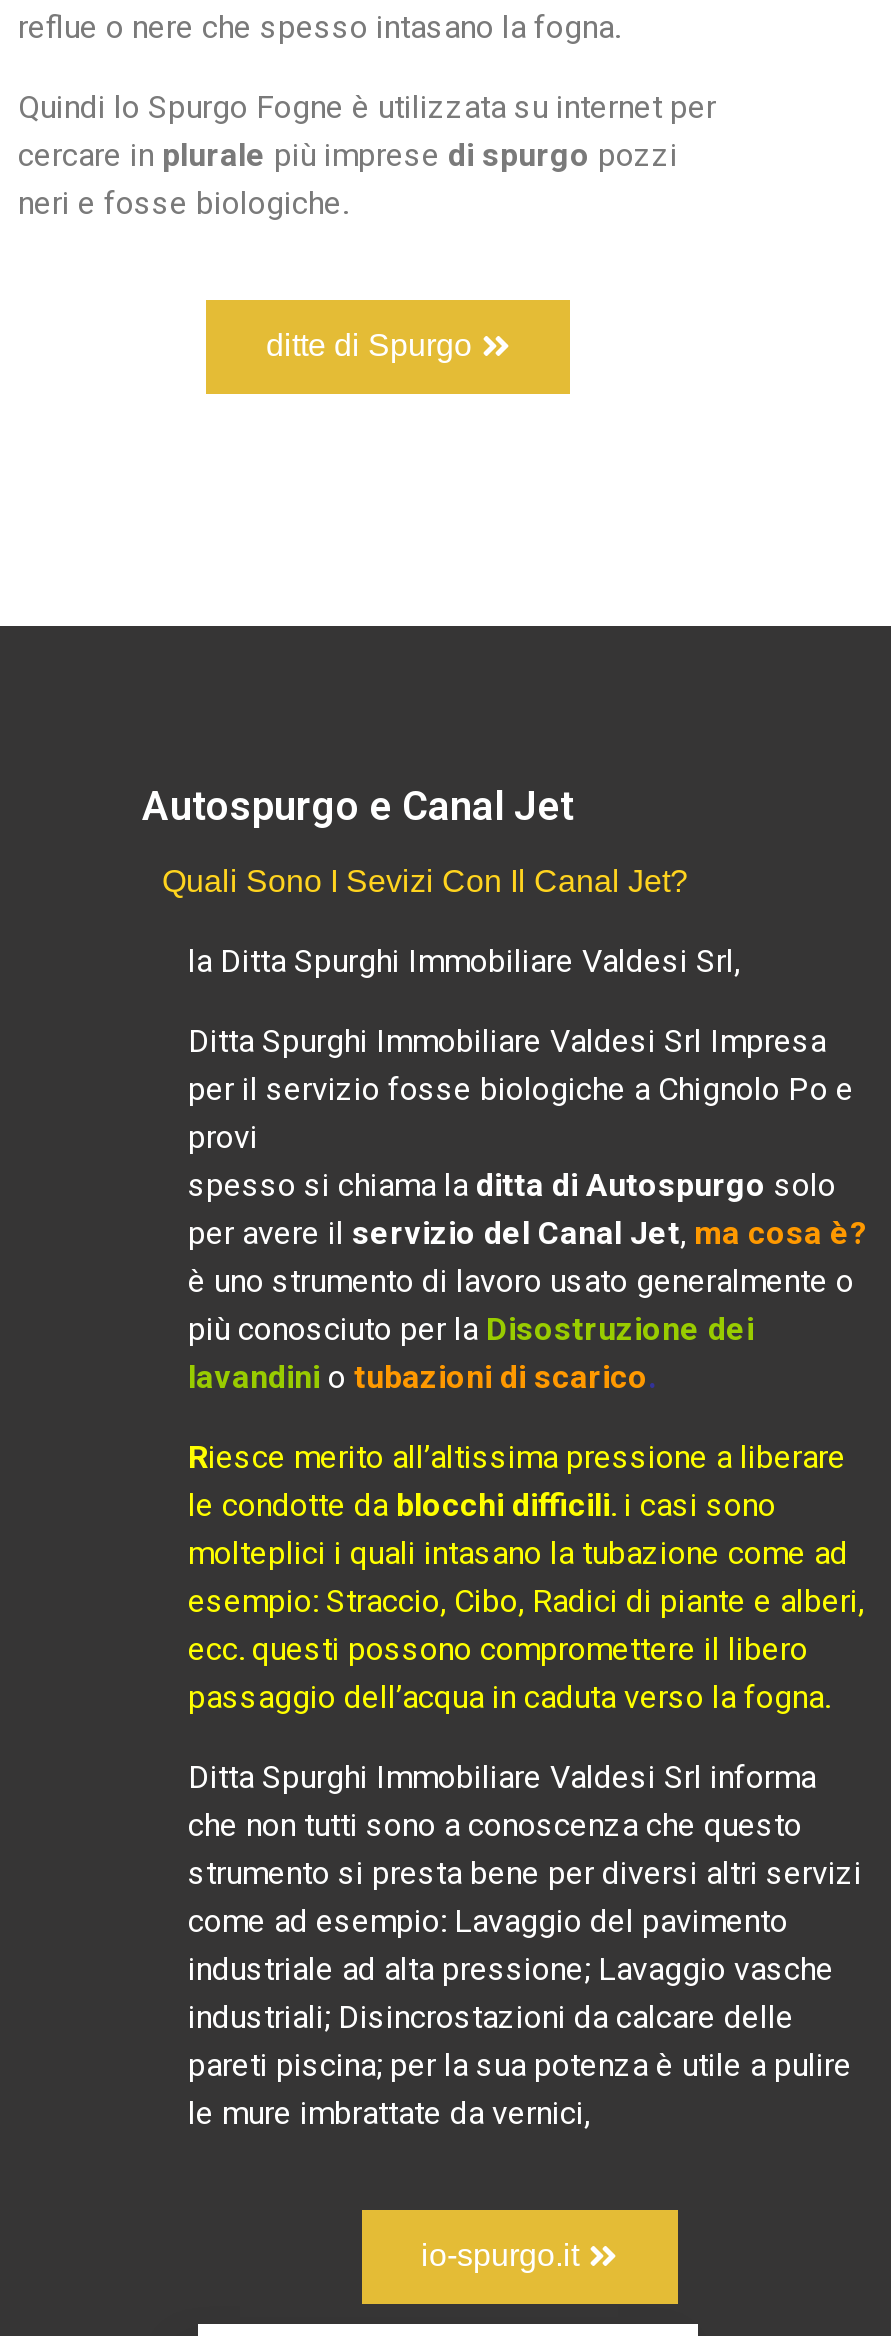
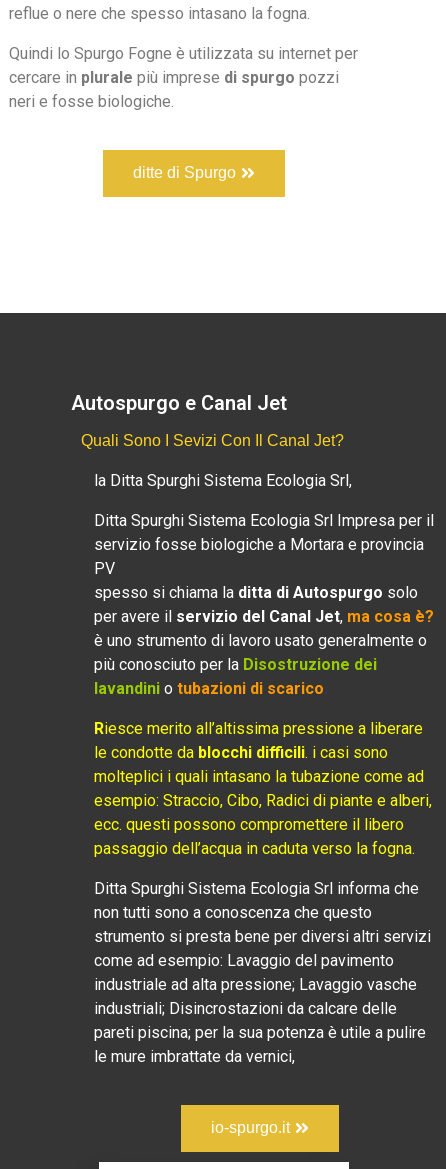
- la Ditta Spurghi Immobiliare Valdesi Srl,
+ la Ditta Spurghi Sistema Ecologia Srl,

- Ditta Spurghi Immobiliare Valdesi Srl Impresa
- per il servizio fosse biologiche a Chignolo Po e
- provi
+ Ditta Spurghi Sistema Ecologia Srl Impresa per il
+ servizio fosse biologiche a Mortara e provincia
+ PV

- Ditta Spurghi Immobiliare Valdesi Srl informa
- che non tutti sono a conoscenza che questo
+ Ditta Spurghi Sistema Ecologia Srl informa che
+ non tutti sono a conoscenza che questo
